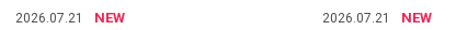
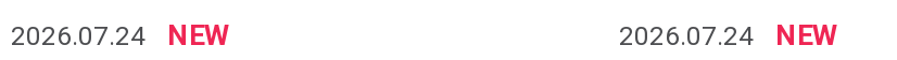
- 2026.07.21 NEW
+ 2026.07.24 NEW

- 2026.07.21 NEW
+ 2026.07.24 NEW
